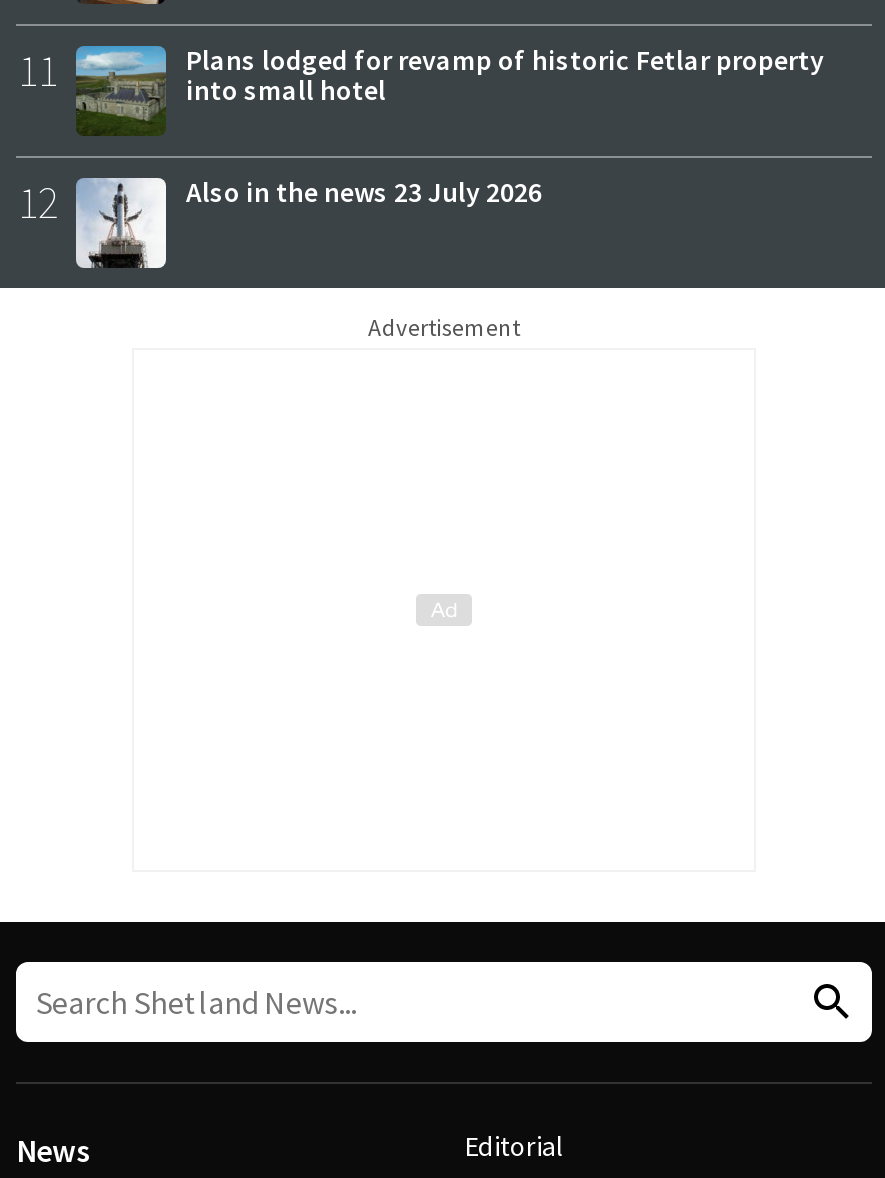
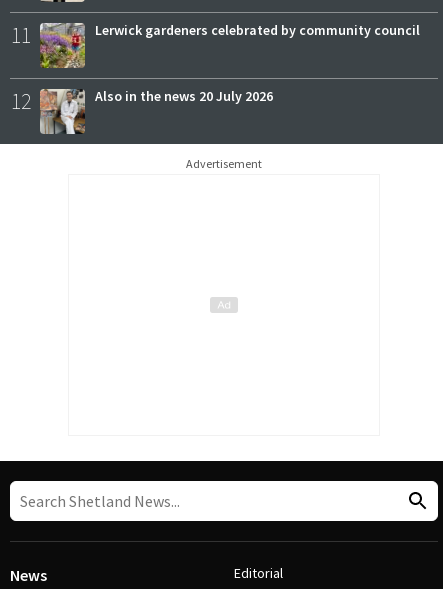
- [image]
- Plans lodged for revamp of historic Fetlar property
- into small hotel
+ [image]
+ Lerwick gardeners celebrated by community council

- [image]
- Also in the news 23 July 2026
+ [image]
+ Also in the news 20 July 2026
